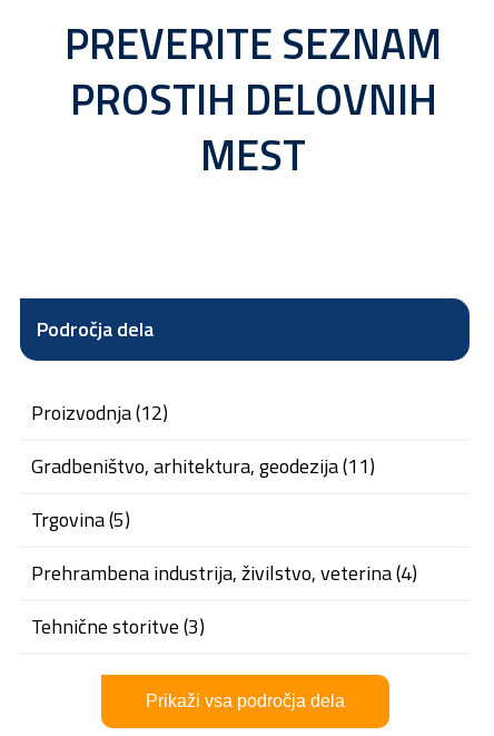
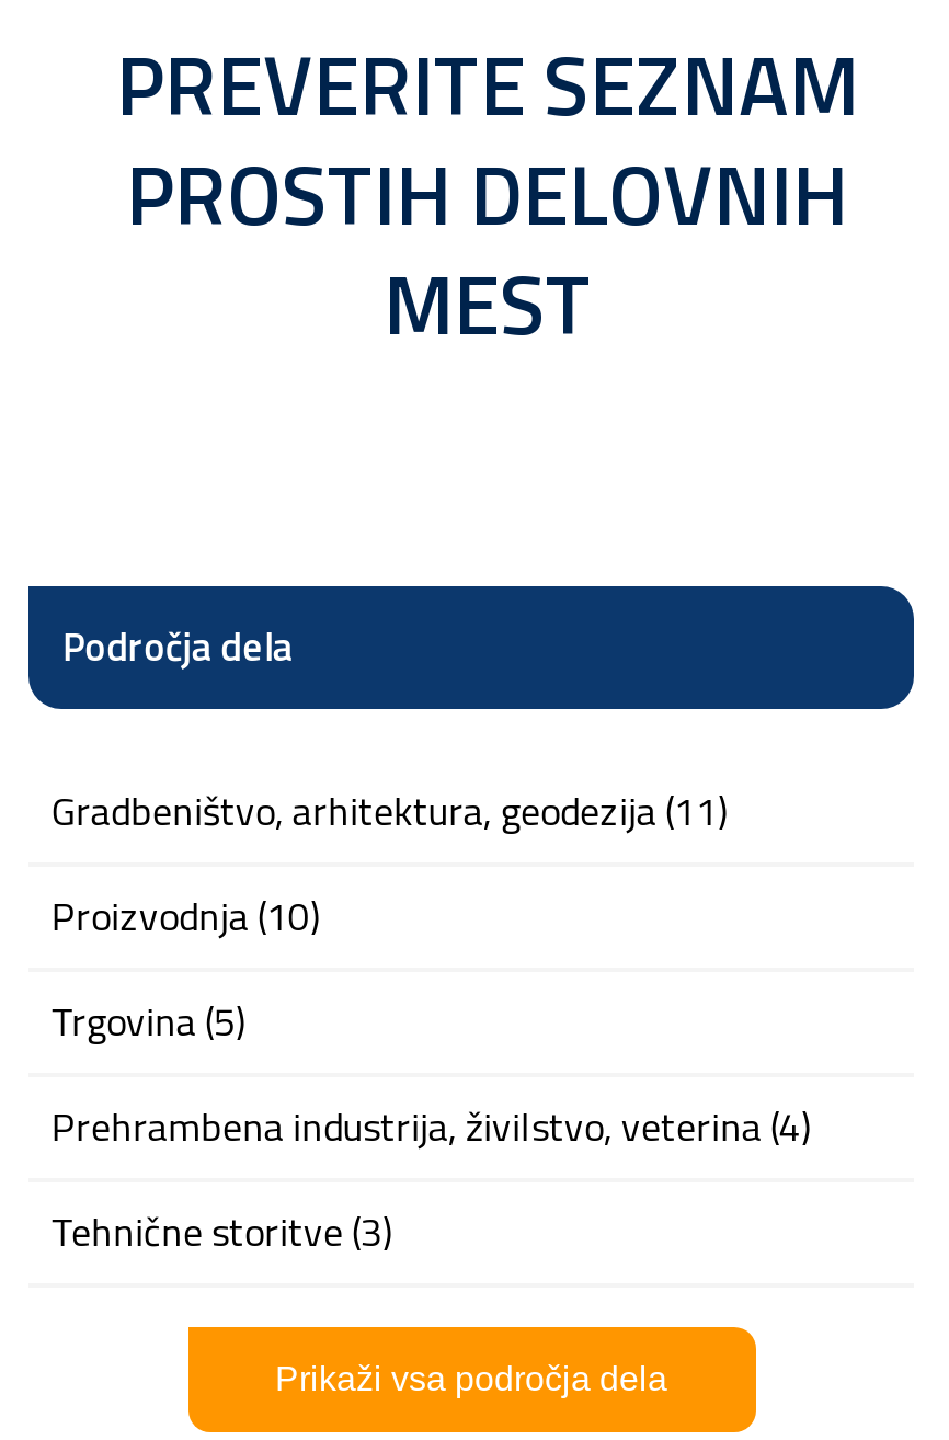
- proizvodnja (12)

moved up: gradbeništvo, arhitektura, geodezija (11)

+ proizvodnja (10)
